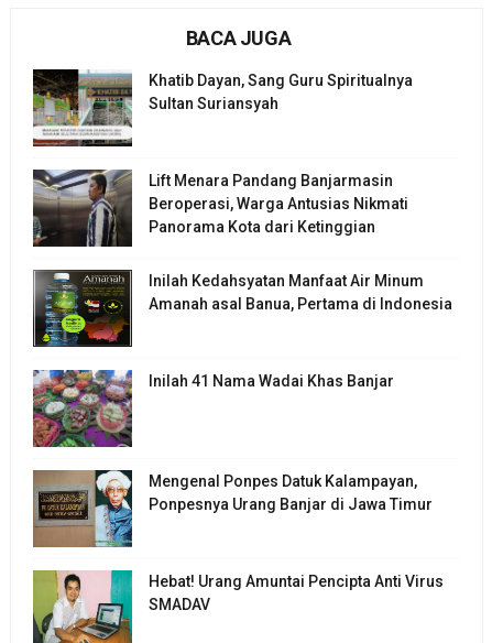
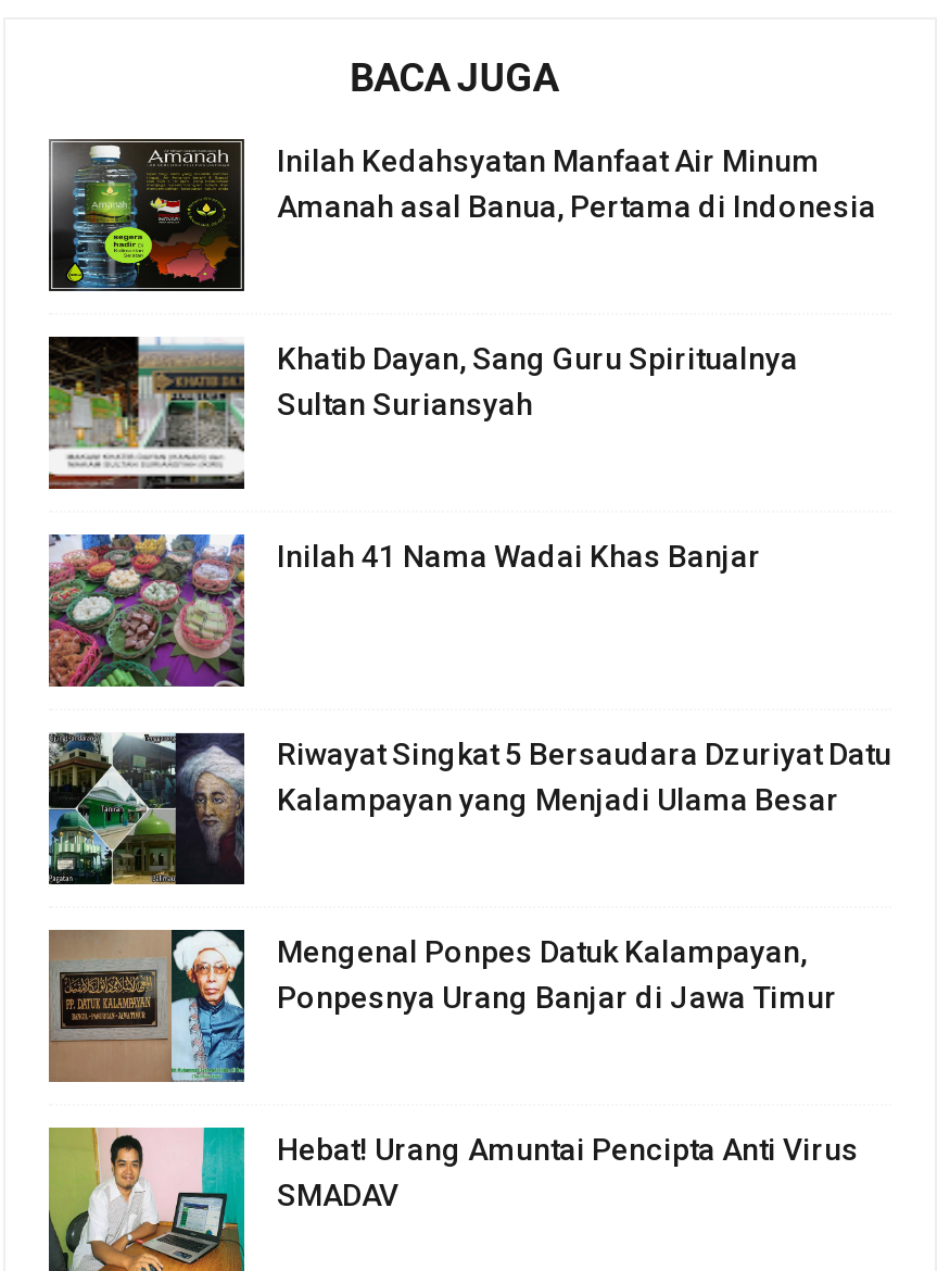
moved down: [image] | Khatib Dayan, Sang Guru Spiritualnya | Sultan Suriansyah

- [image]
- Lift Menara Pandang Banjarmasin
- Beroperasi, Warga Antusias Nikmati
- Panorama Kota dari Ketinggian

moved up: [image] | Inilah Kedahsyatan Manfaat Air Minum | Amanah asal Banua, Pertama di Indonesia

moved up: [image] | Inilah 41 Nama Wadai Khas Banjar

+ [image]
+ Riwayat Singkat 5 Bersaudara Dzuriyat Datu
+ Kalampayan yang Menjadi Ulama Besar
